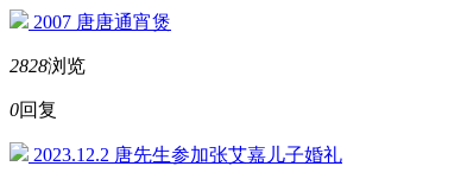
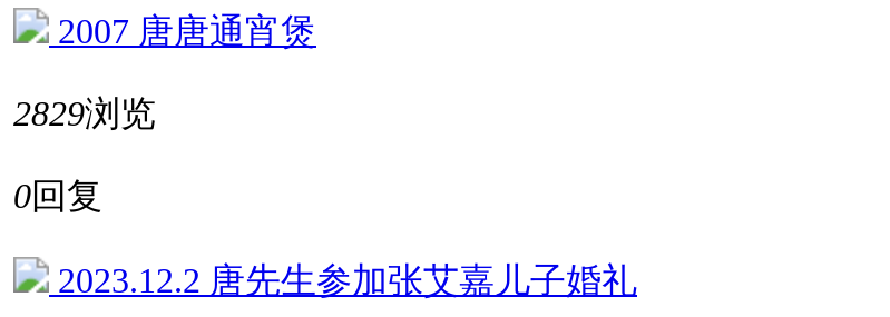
- 2828浏览
+ 2829浏览
